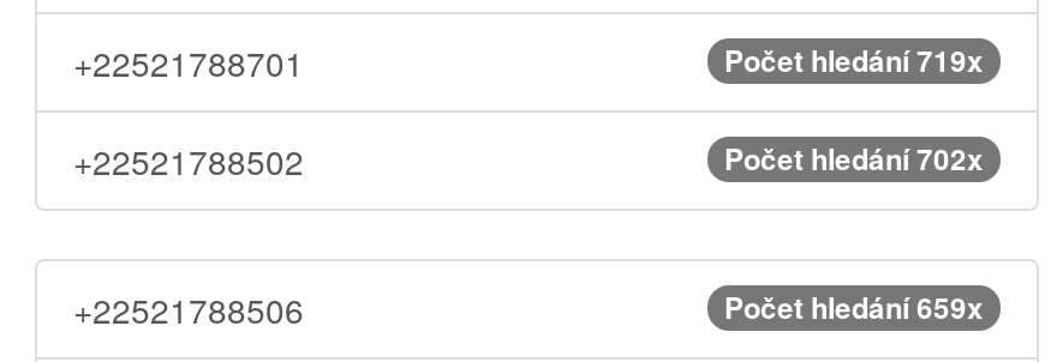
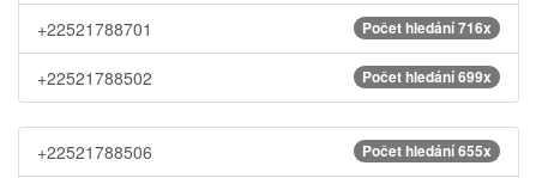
- Počet hledání 719x
+ Počet hledání 716x

- Počet hledání 702x
+ Počet hledání 699x

- Počet hledání 659x
+ Počet hledání 655x
